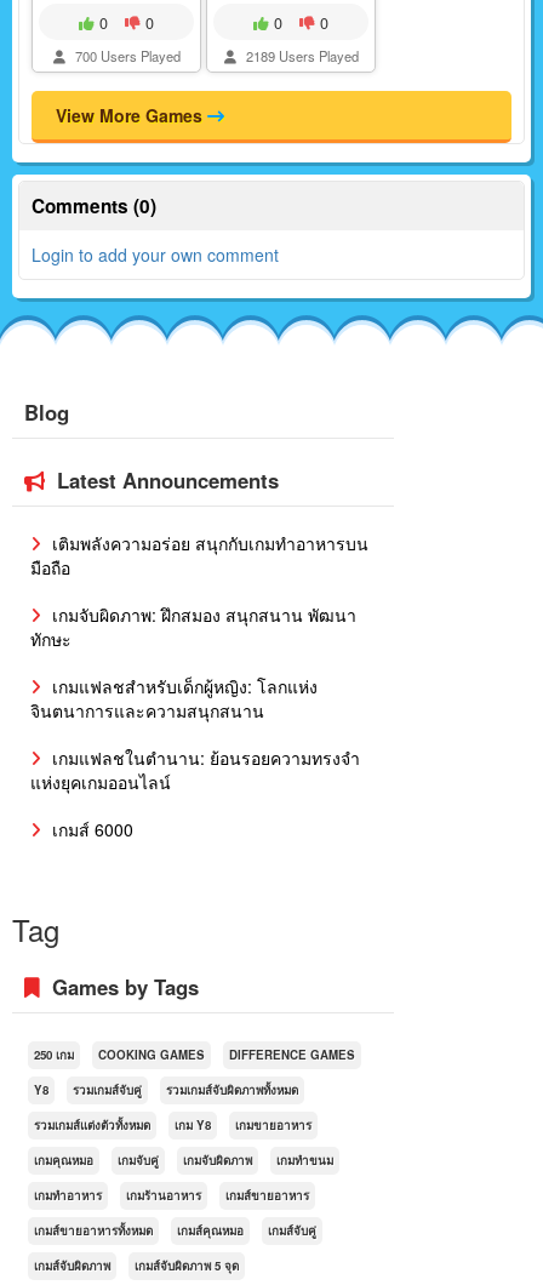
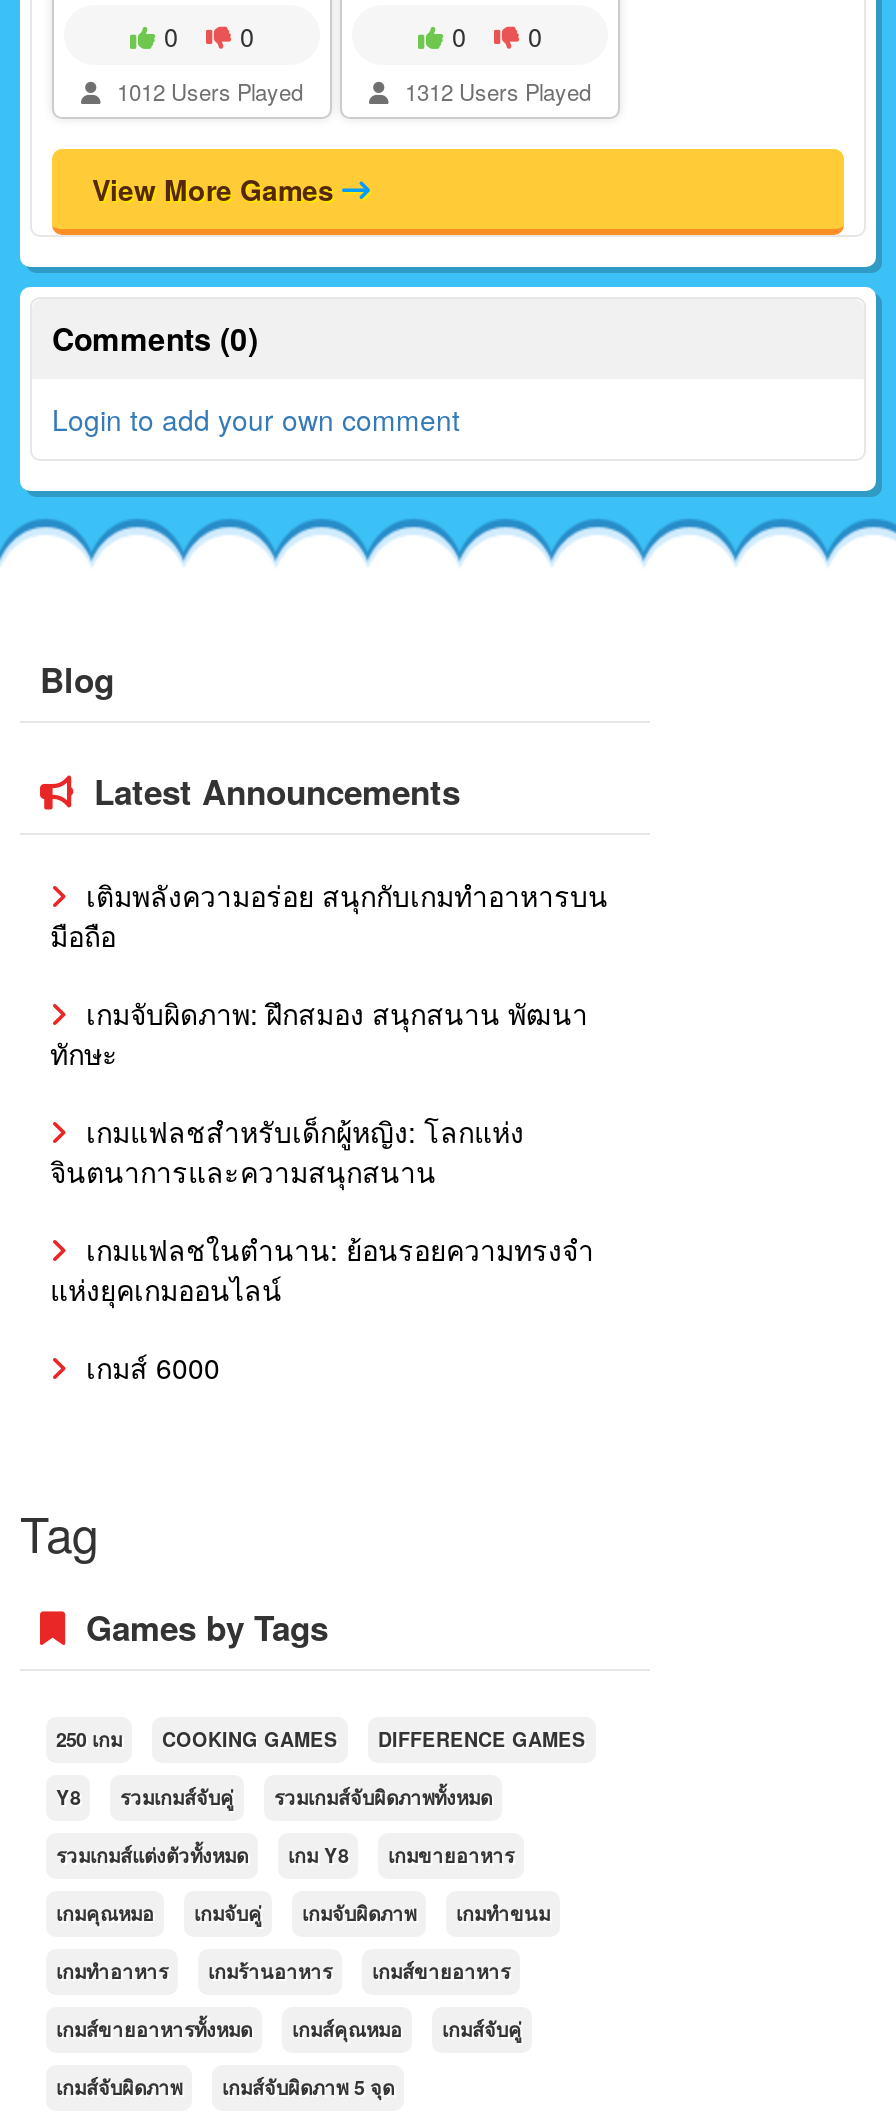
- 700 Users Played
+ 1012 Users Played

- 2189 Users Played
+ 1312 Users Played
